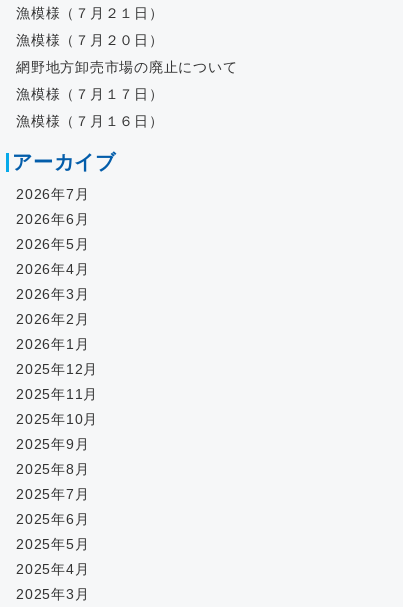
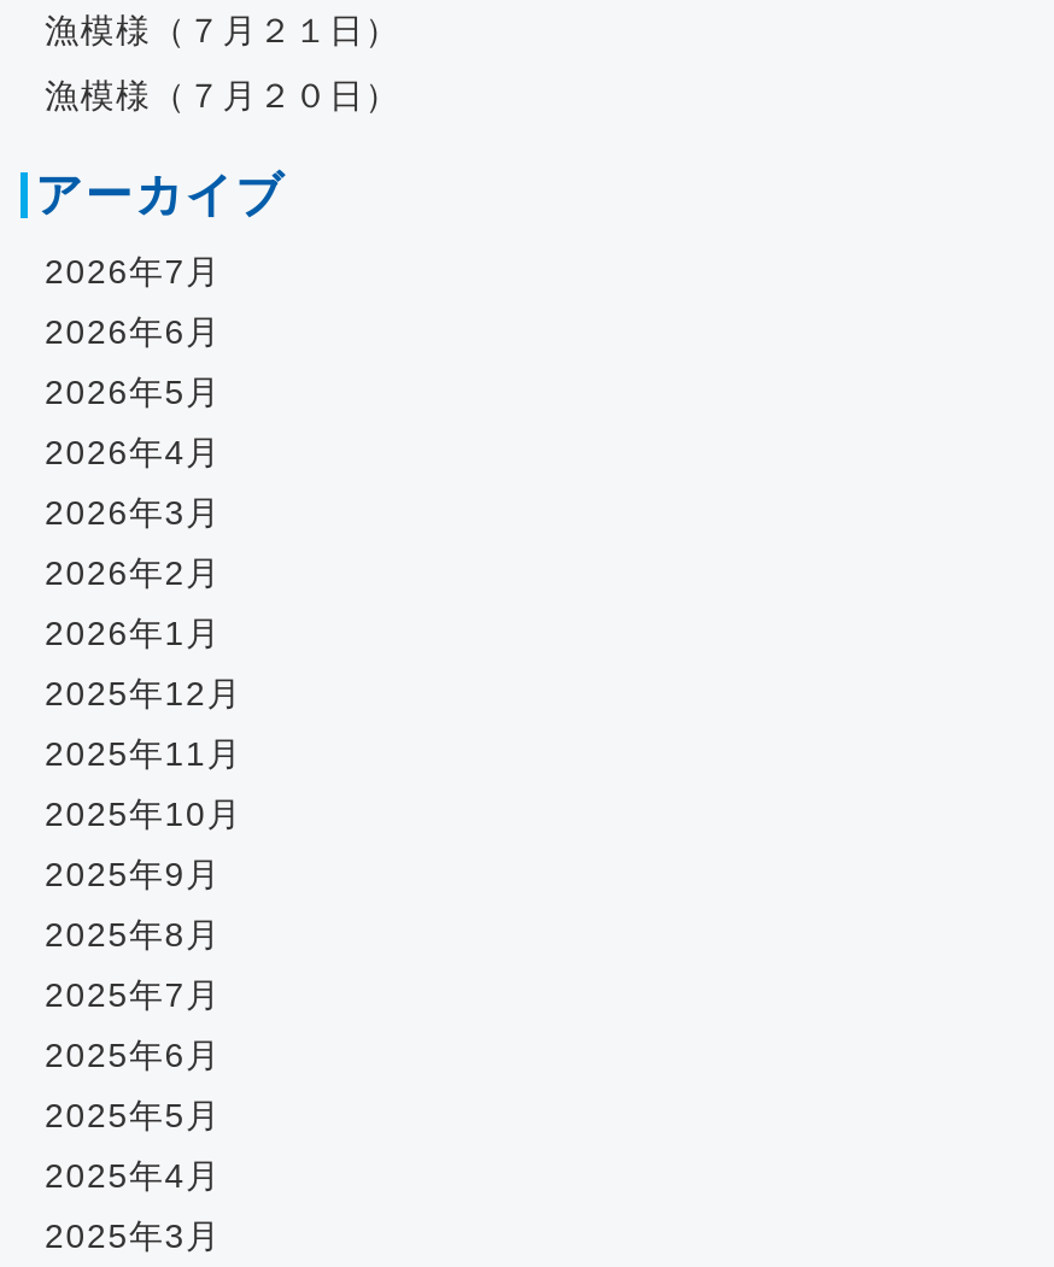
- 網野地方卸売市場の廃止について
- 漁模様（７月１７日）
- 漁模様（７月１６日）
